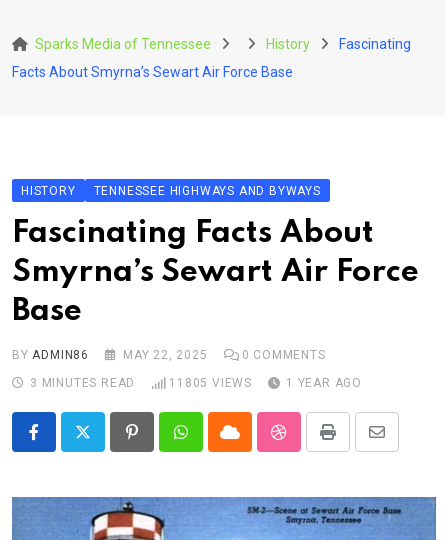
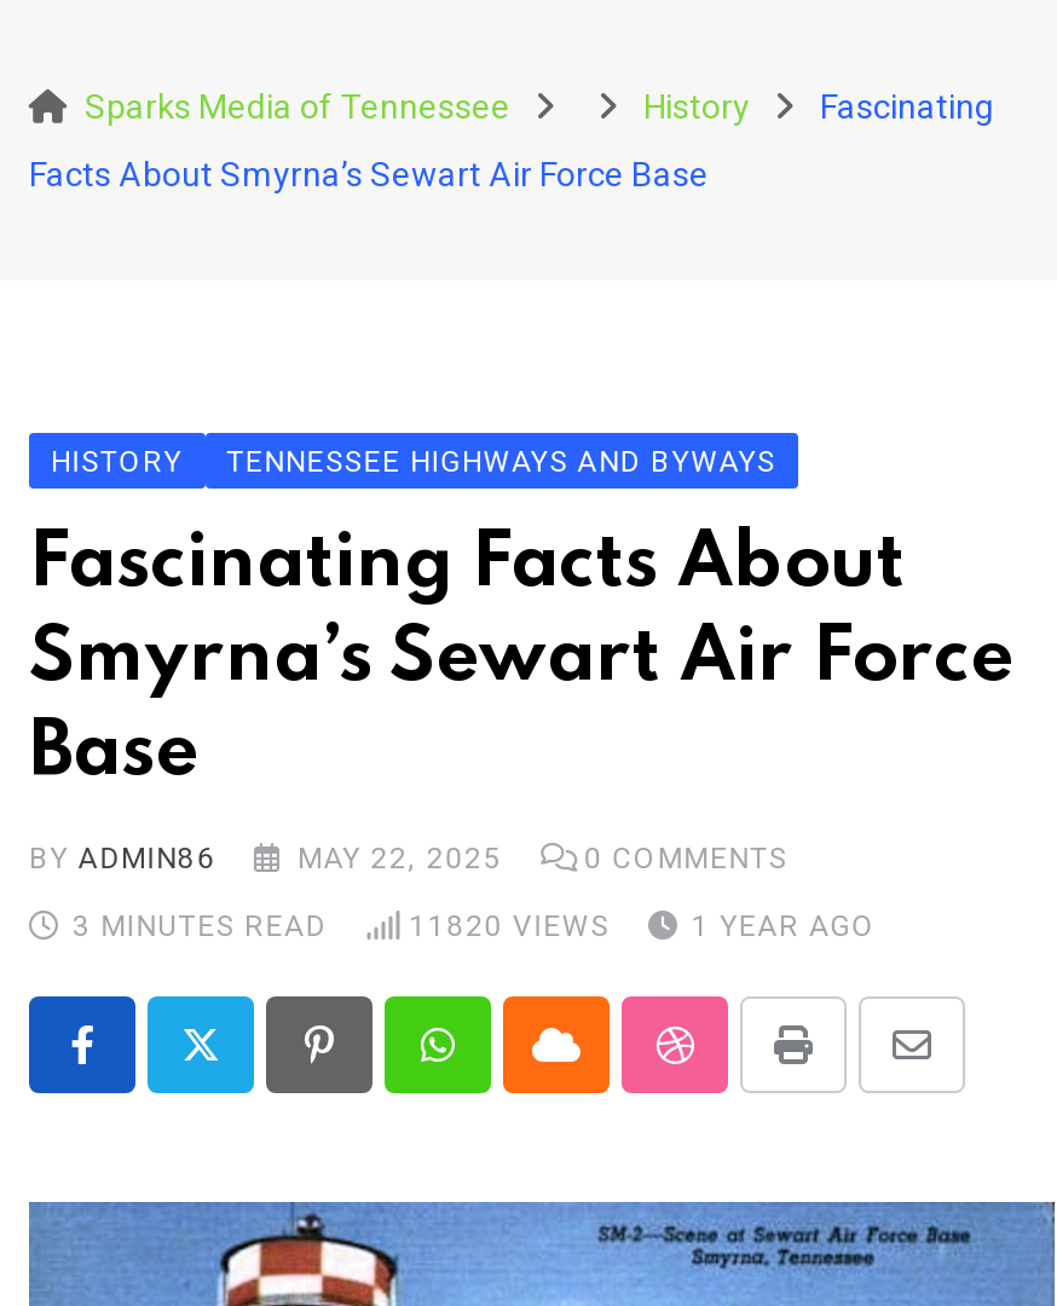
- 11805 VIEWS
+ 11820 VIEWS
